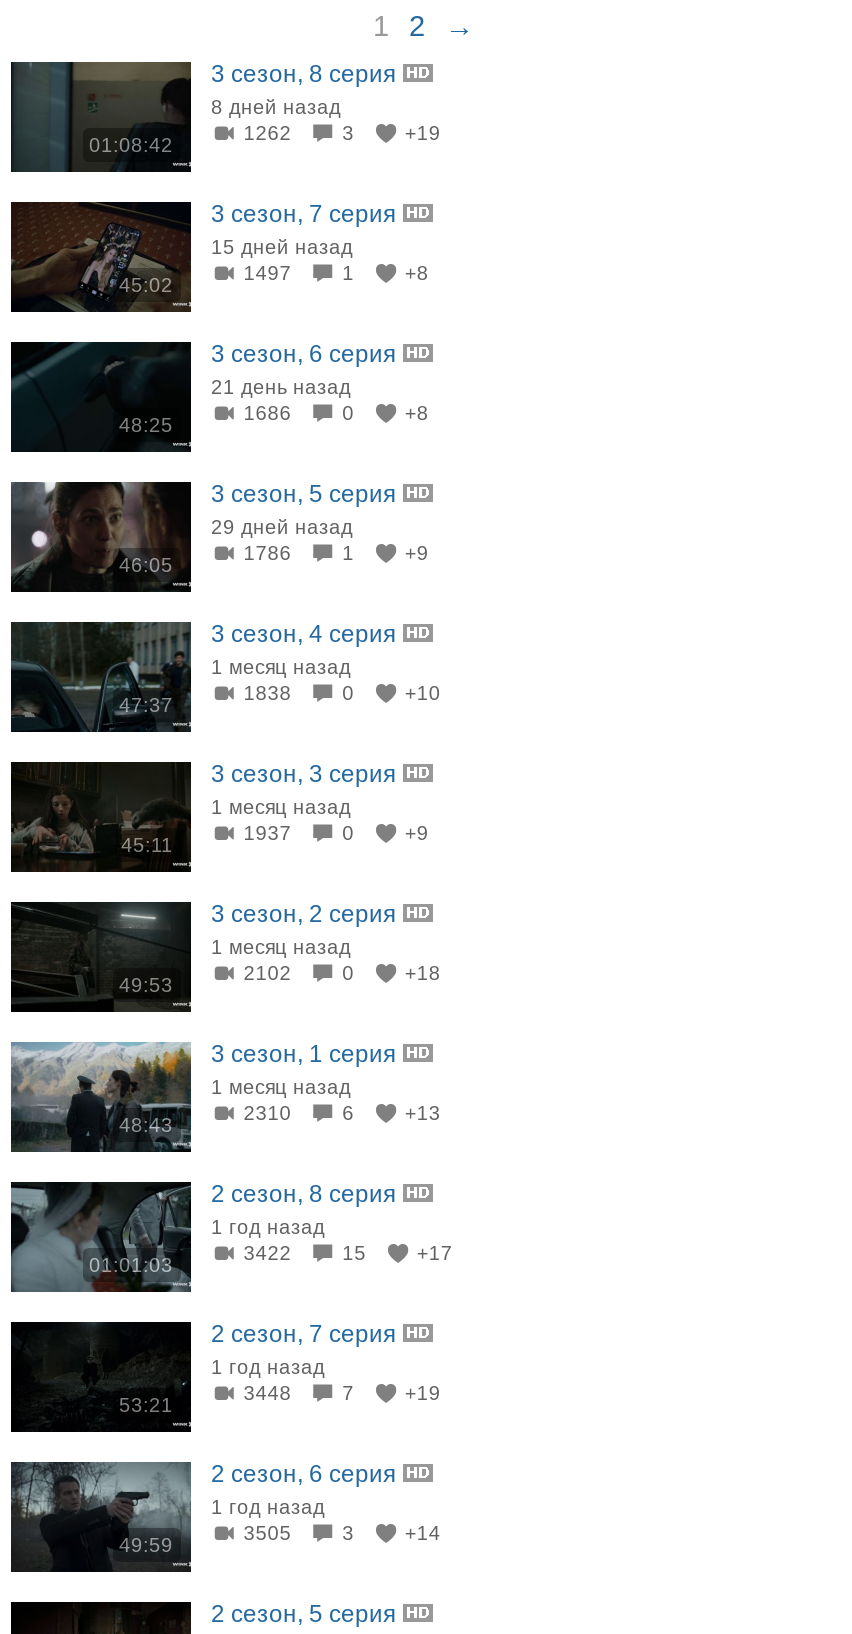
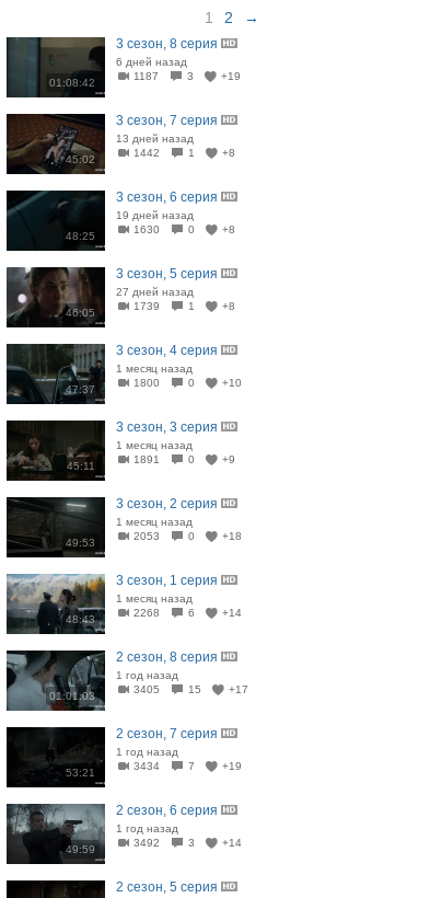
- 8 дней назад
+ 6 дней назад

- 1262 3 +19
+ 1187 3 +19

- 15 дней назад
+ 13 дней назад

- 1497 1 +8
+ 1442 1 +8

- 21 день назад
+ 19 дней назад

- 1686 0 +8
+ 1630 0 +8

- 29 дней назад
+ 27 дней назад

- 1786
+ 1739

- +9
+ +8

- 1838 0 +10
+ 1800 0 +10

- 1937 0 +9
+ 1891 0 +9

- 2102 0 +18
+ 2053 0 +18

- 2310
+ 2268

- +13
+ +14

- 3422 15 +17
+ 3405 15 +17

- 3448 7 +19
+ 3434 7 +19

- 3505 3 +14
+ 3492 3 +14
